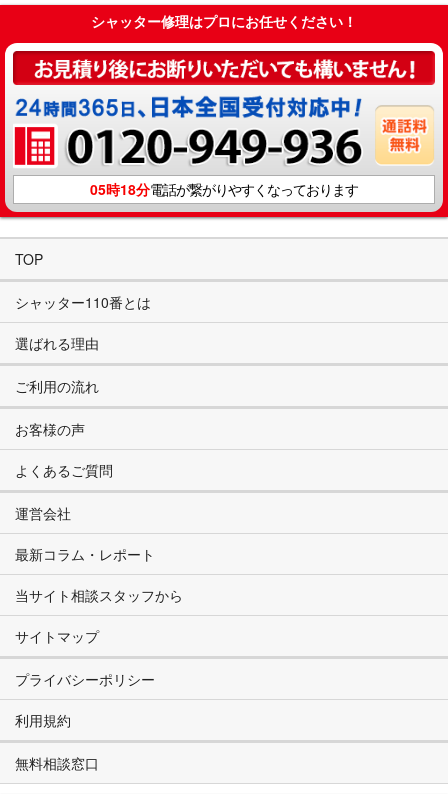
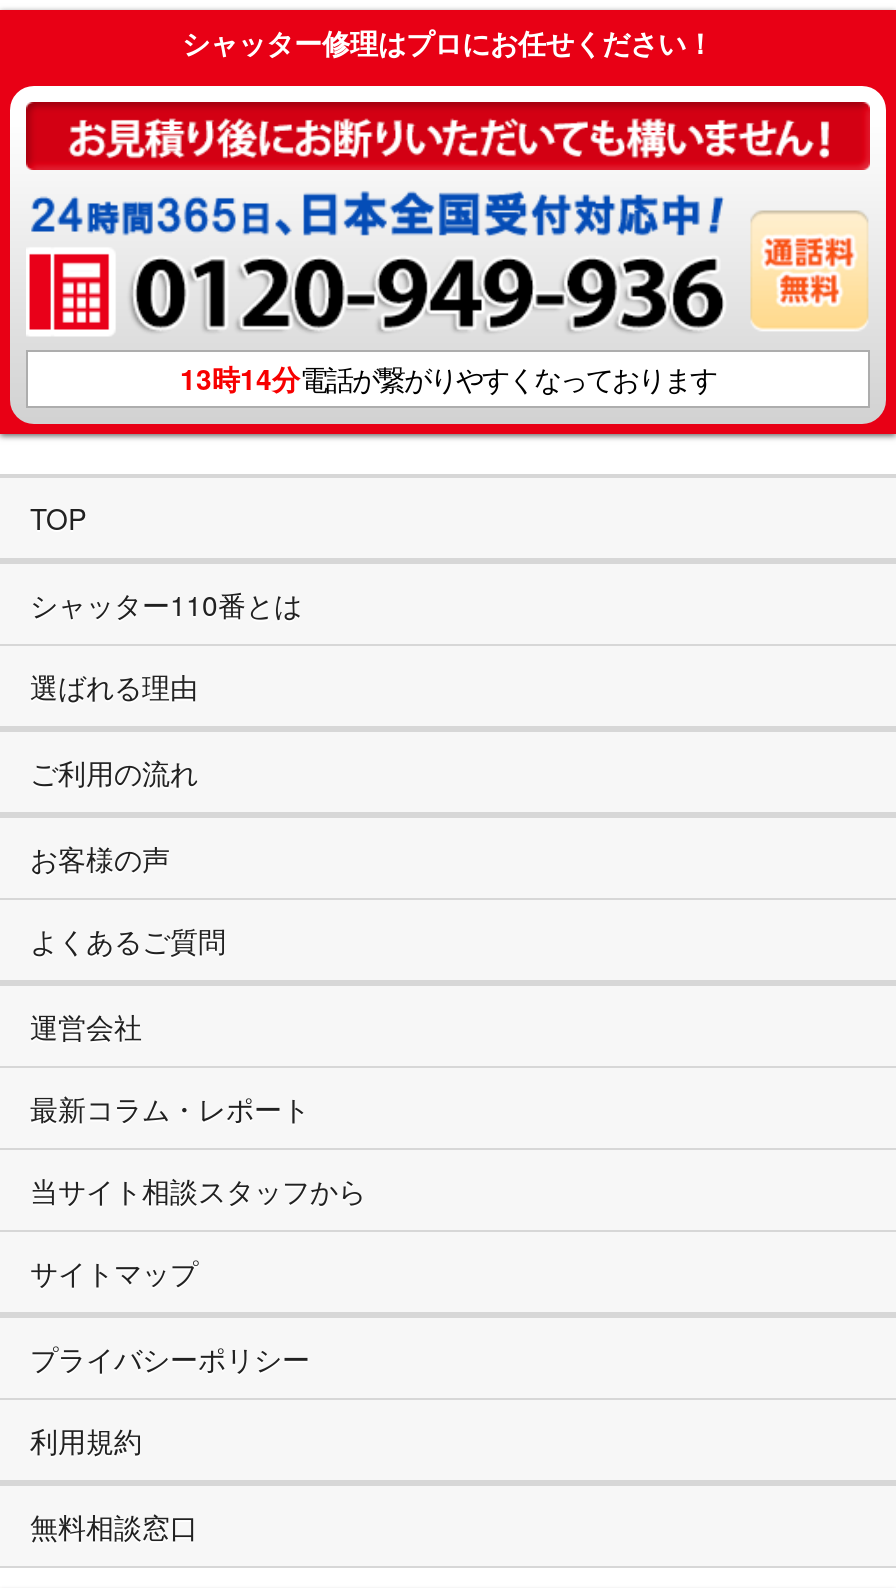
- 05時18分電話が繋がりやすくなっております
+ 13時14分電話が繋がりやすくなっております
